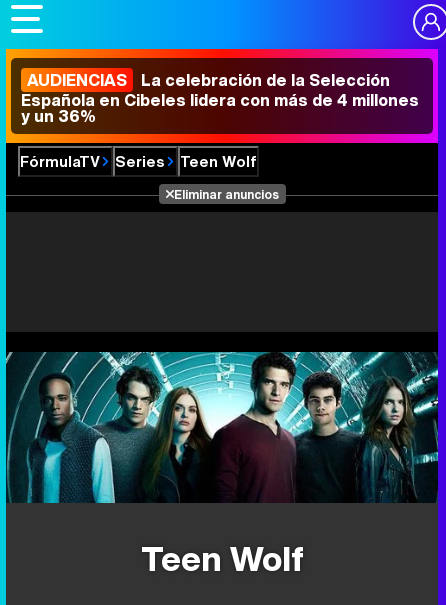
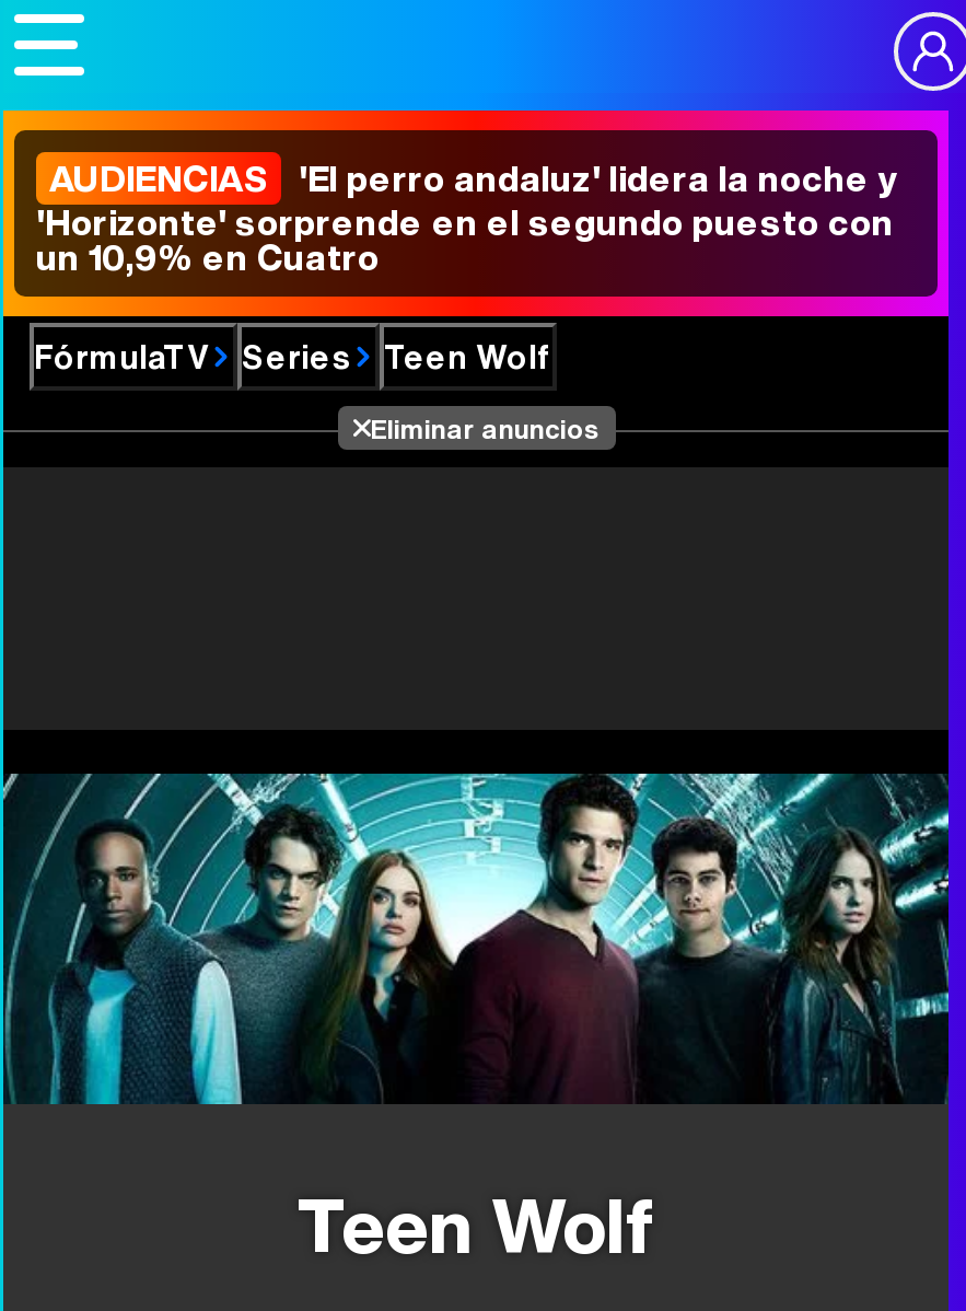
- AUDIENCIAS La celebración de la Selección
- Española en Cibeles lidera con más de 4 millones
- y un 36%
+ AUDIENCIAS 'El perro andaluz' lidera la noche y
+ 'Horizonte' sorprende en el segundo puesto con
+ un 10,9% en Cuatro
